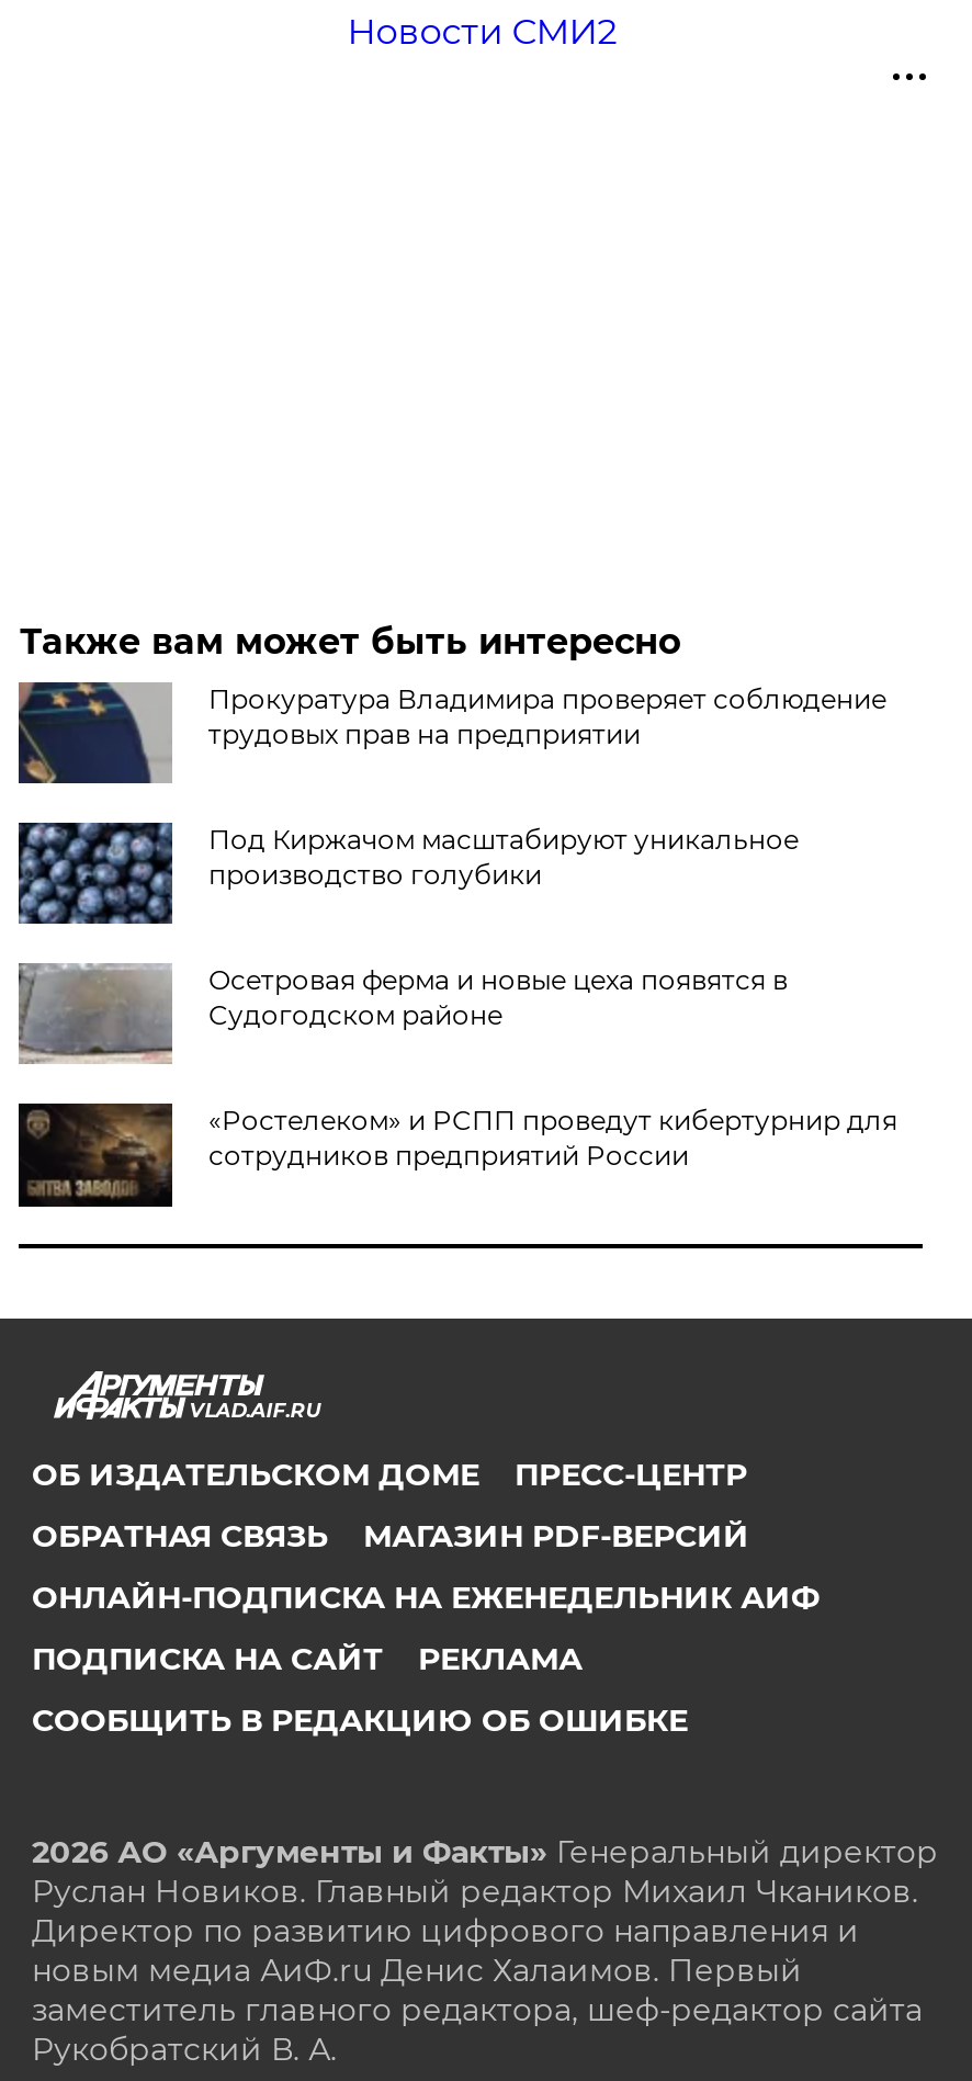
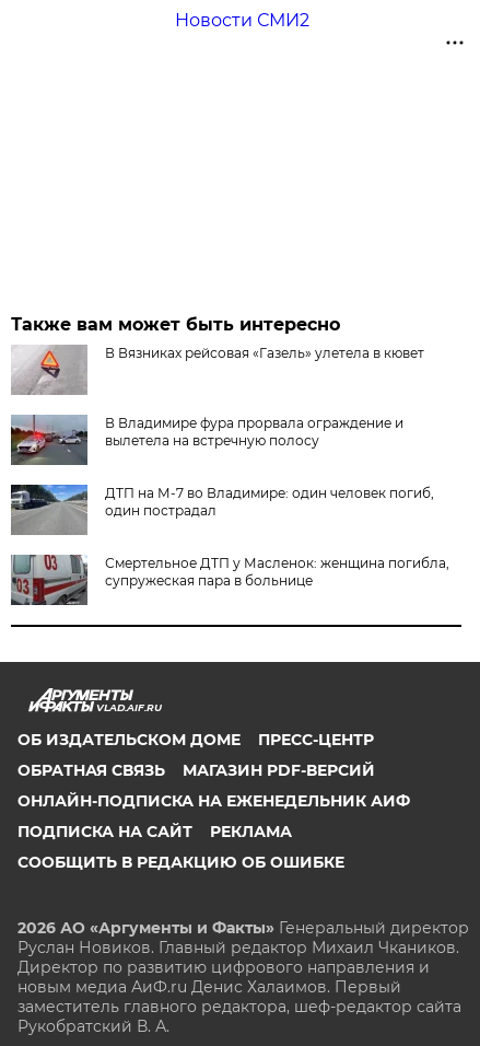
- [image]
- Прокуратура Владимира проверяет соблюдение
- трудовых прав на предприятии
+ [image]
+ В Вязниках рейсовая «Газель» улетела в кювет

- [image]
- Под Киржачом масштабируют уникальное
- производство голубики
+ [image]
+ В Владимире фура прорвала ограждение и
+ вылетела на встречную полосу

- [image]
- Осетровая ферма и новые цеха появятся в
- Судогодском районе
+ [image]
+ ДТП на М-7 во Владимире: один человек погиб,
+ один пострадал

- [image]
- «Ростелеком» и РСПП проведут кибертурнир для
- сотрудников предприятий России
+ [image]
+ Смертельное ДТП у Масленок: женщина погибла,
+ супружеская пара в больнице
